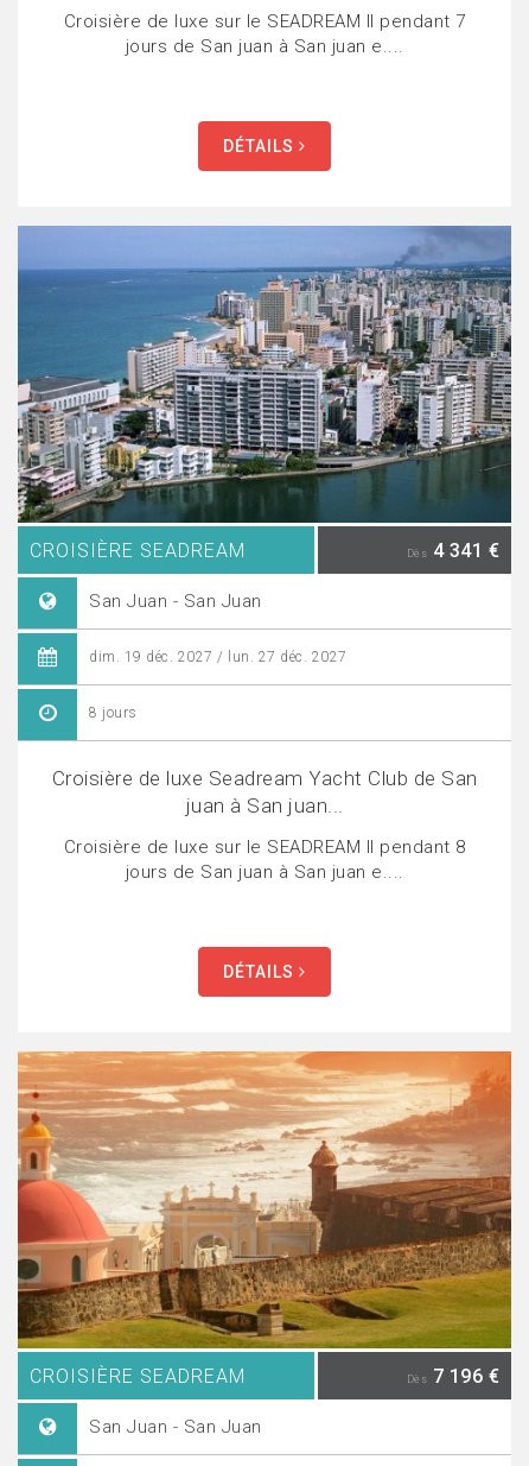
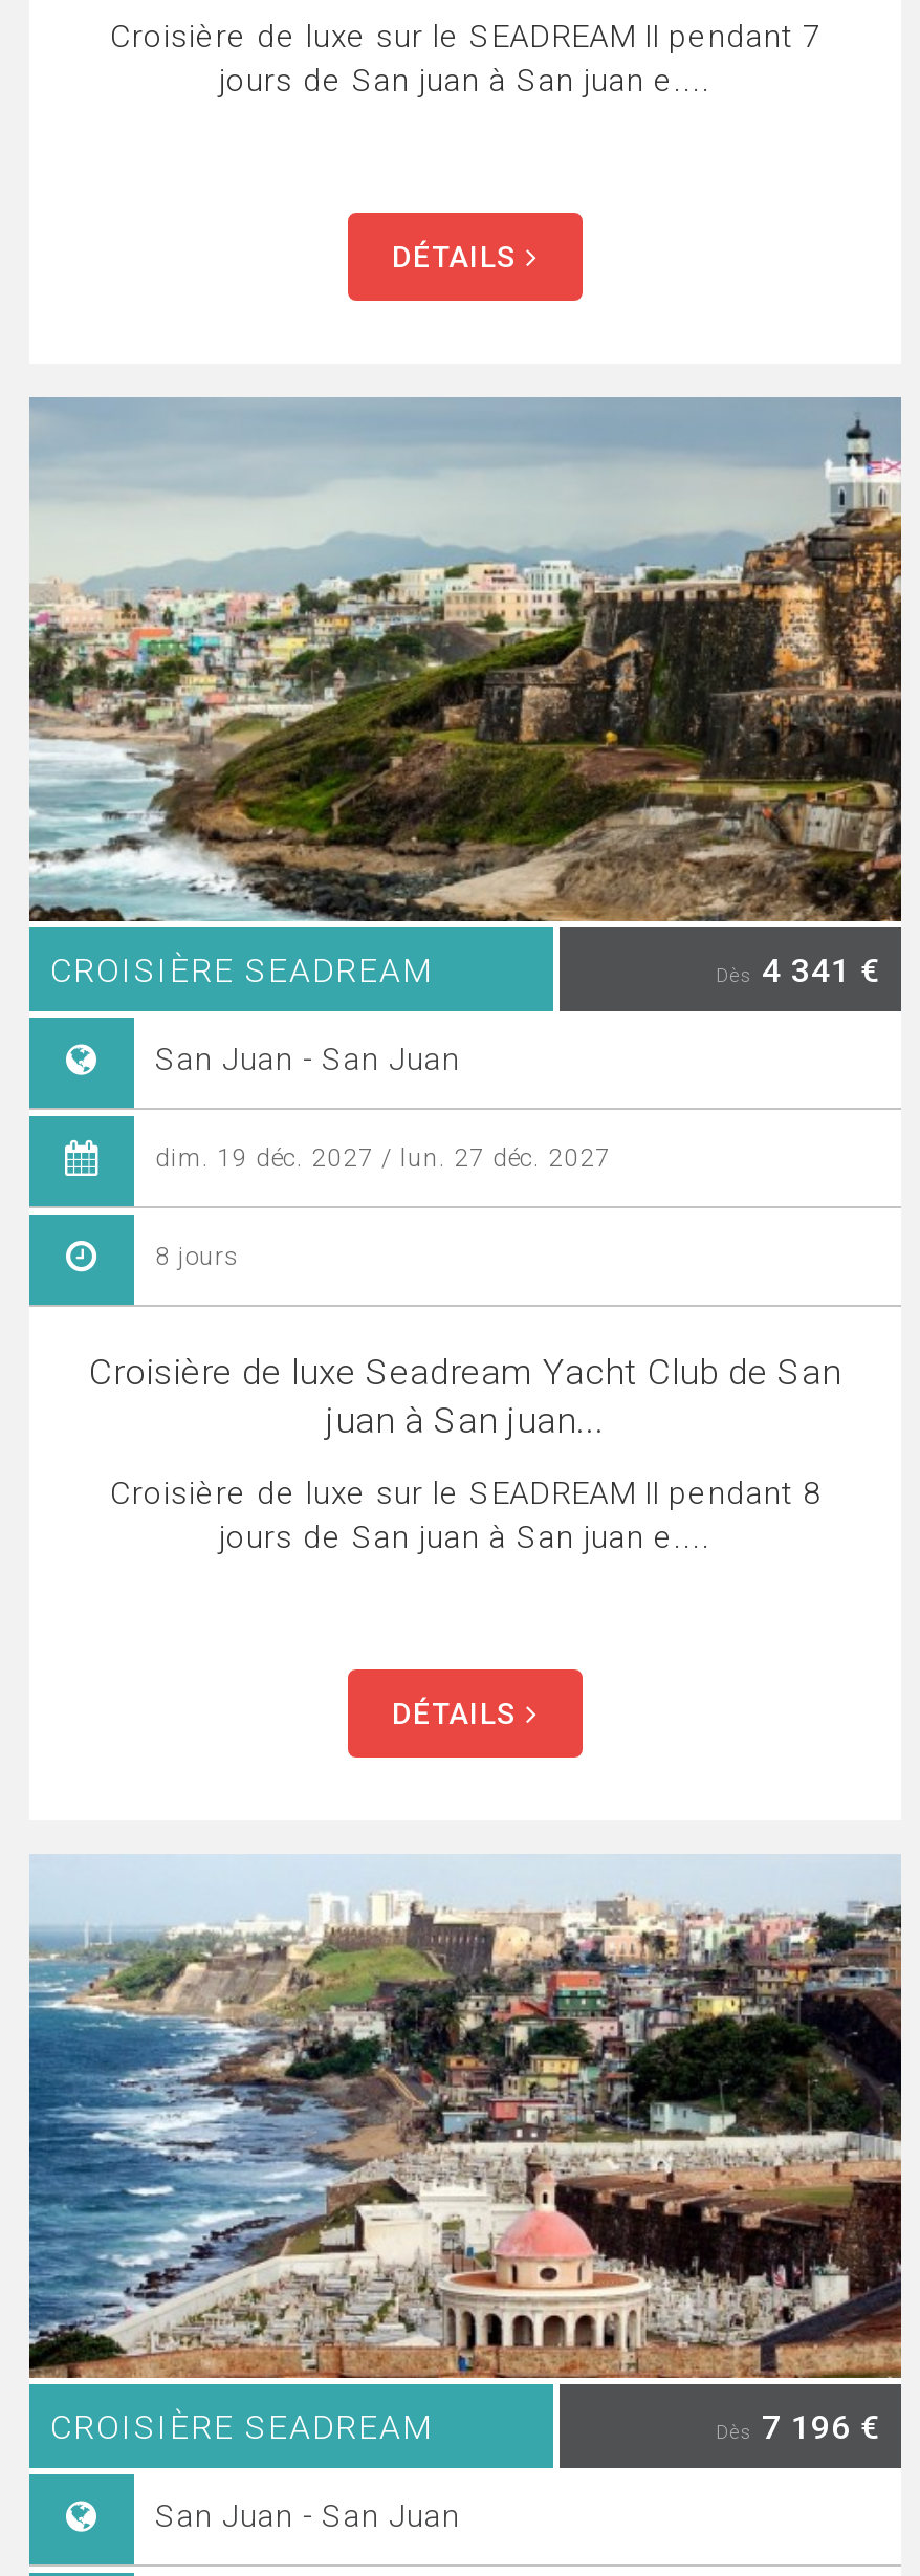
- [image]
+ [image]

- [image]
+ [image]
